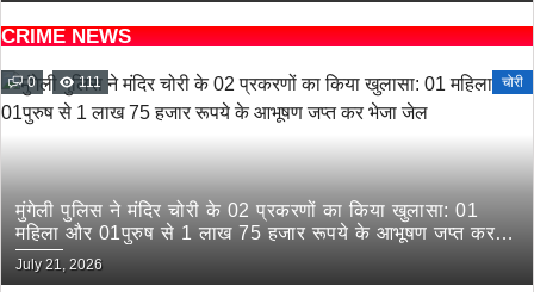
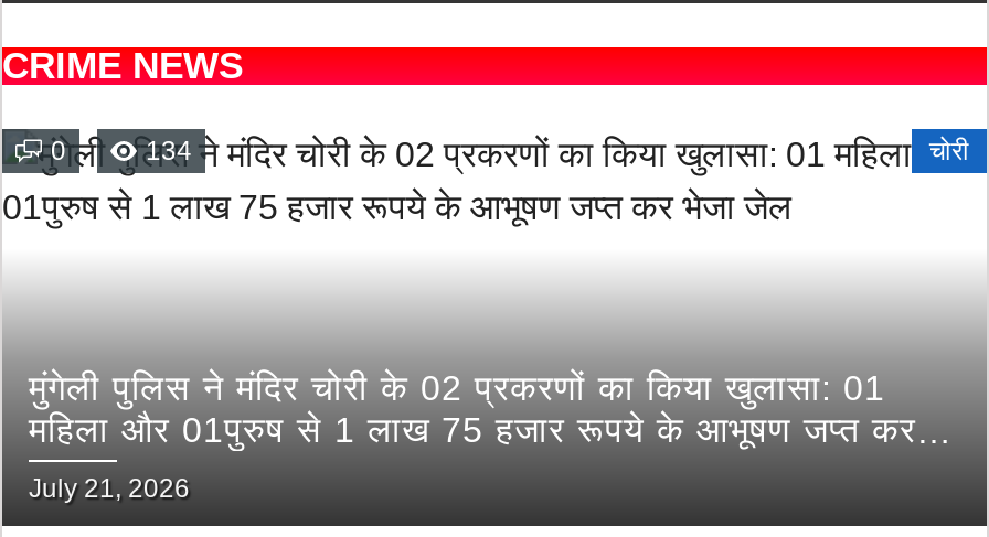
- 111
+ 134
